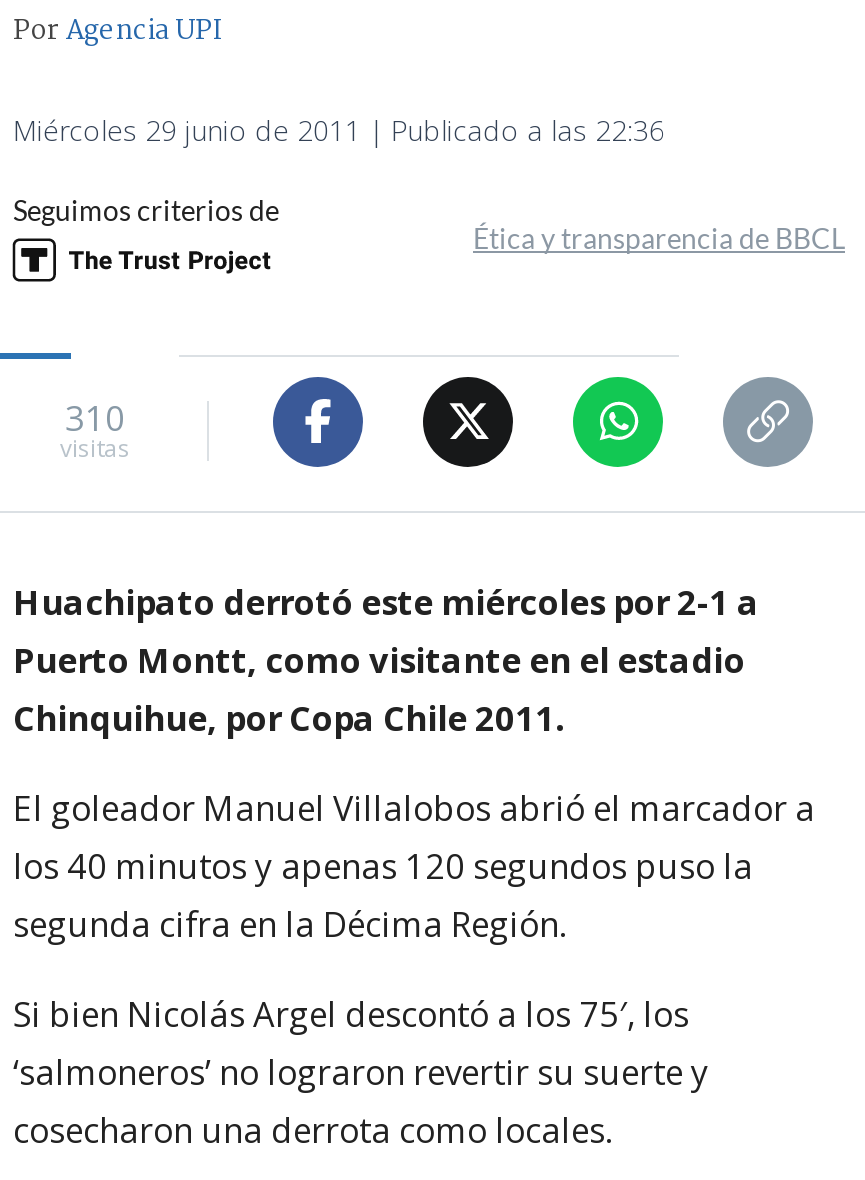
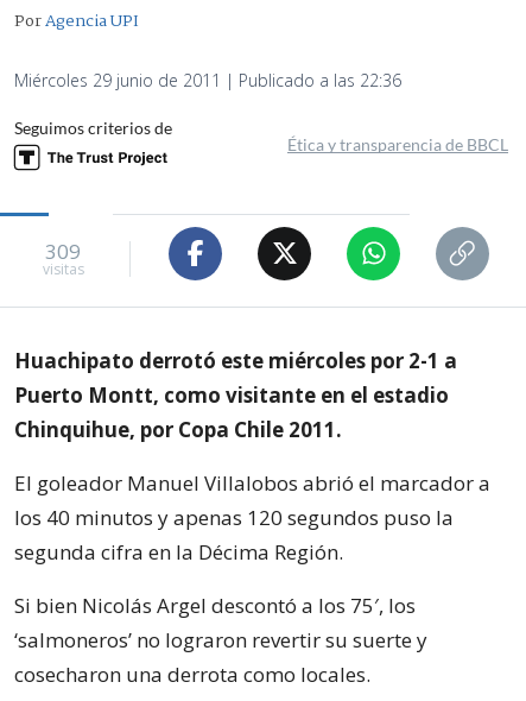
- 310
+ 309
